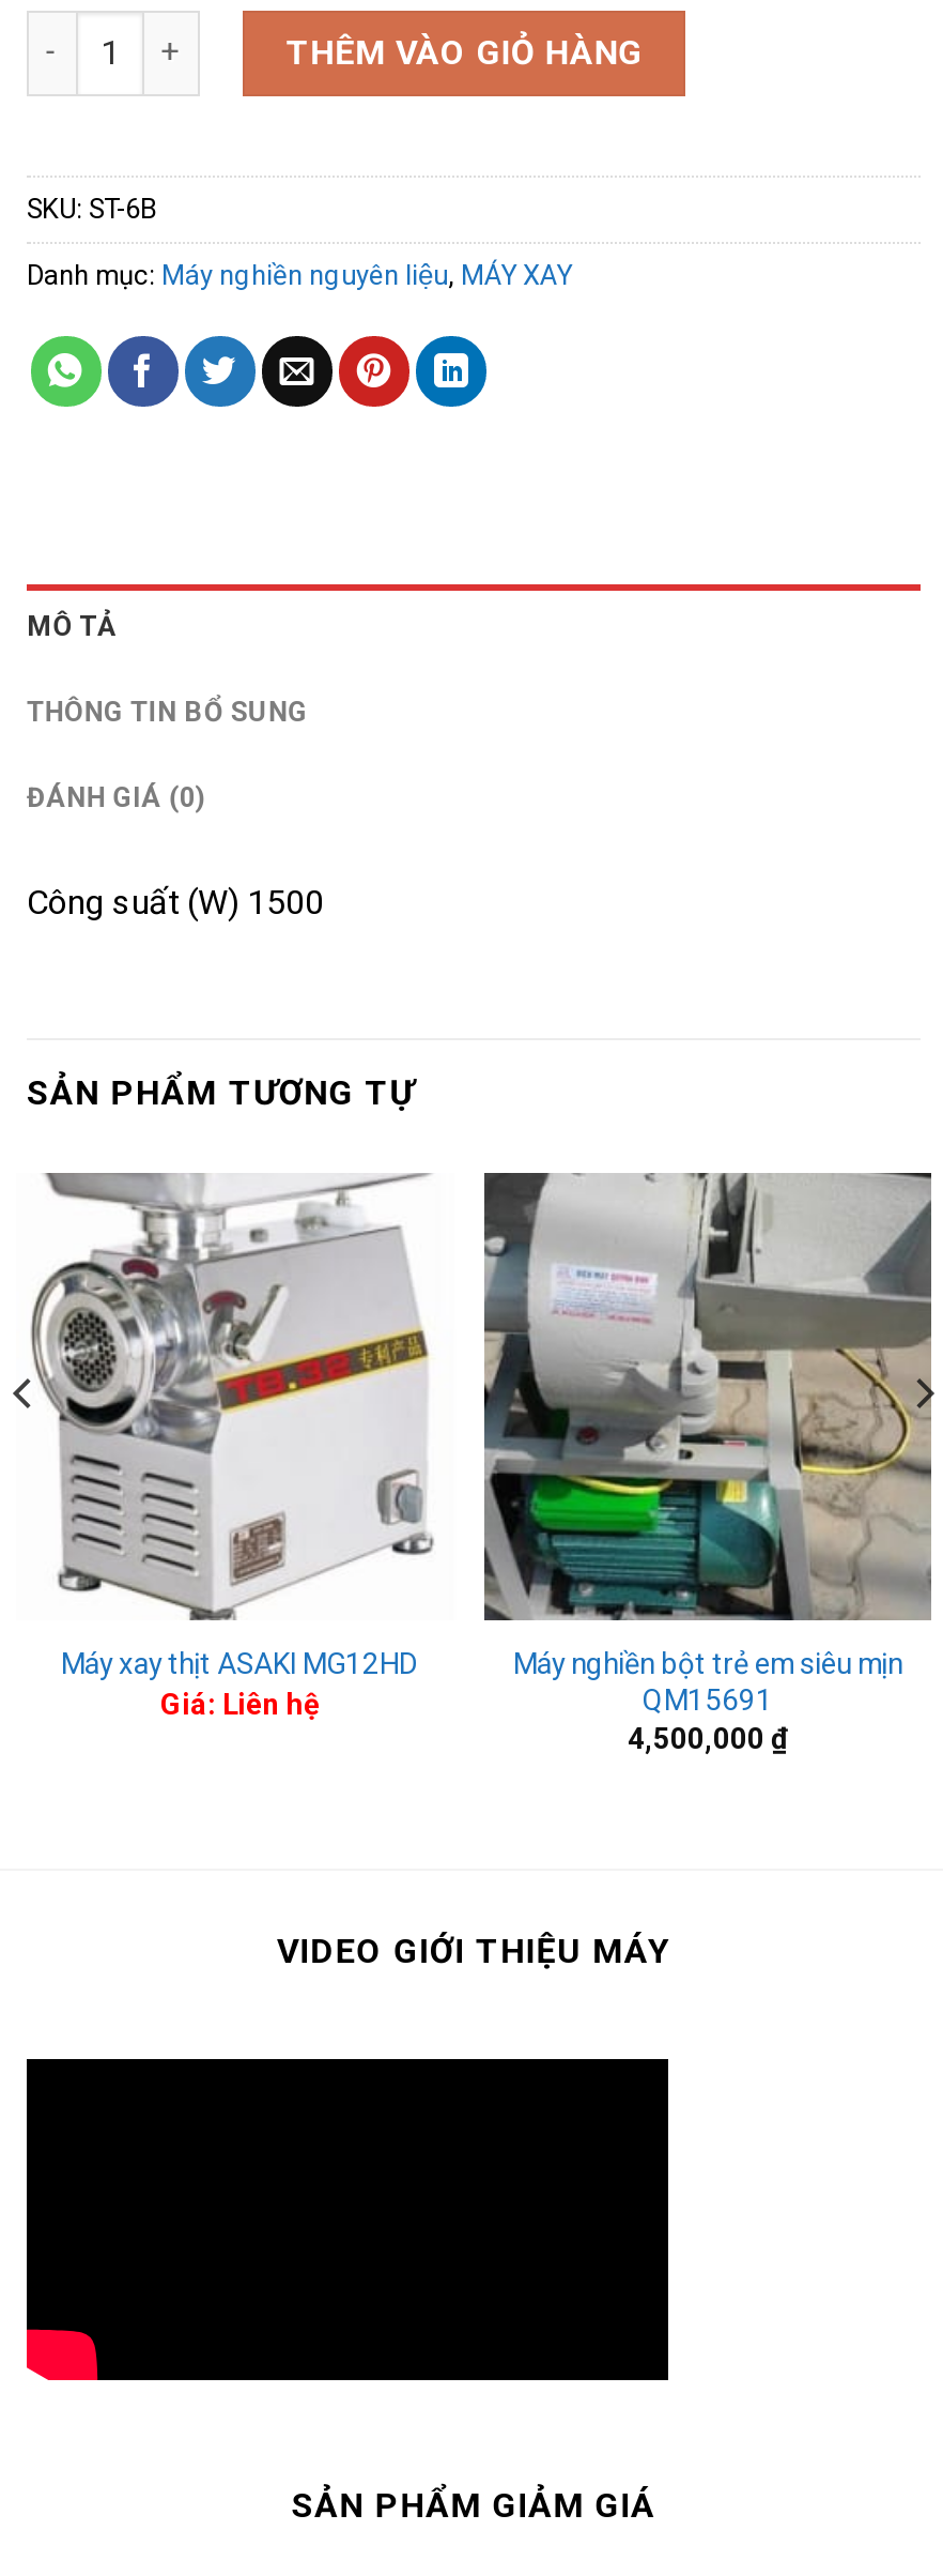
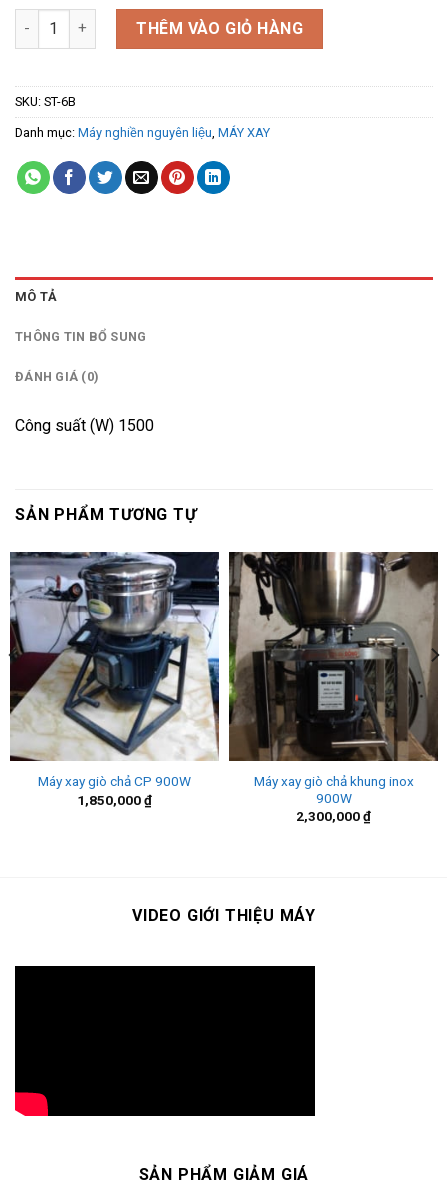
- [image]
- Máy xay thịt ASAKI MG12HD
- Giá: Liên hệ
+ [image]
+ Máy xay giò chả CP 900W
+ 1,850,000 ₫

- [image]
- Máy nghiền bột trẻ em siêu mịn
- QM15691
- 4,500,000 ₫
+ [image]
+ Máy xay giò chả khung inox
+ 900W
+ 2,300,000 ₫
